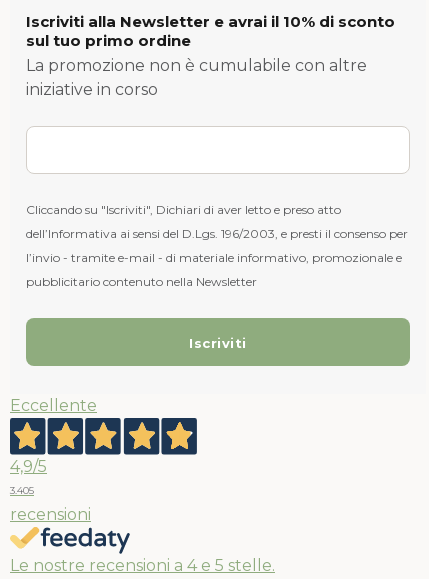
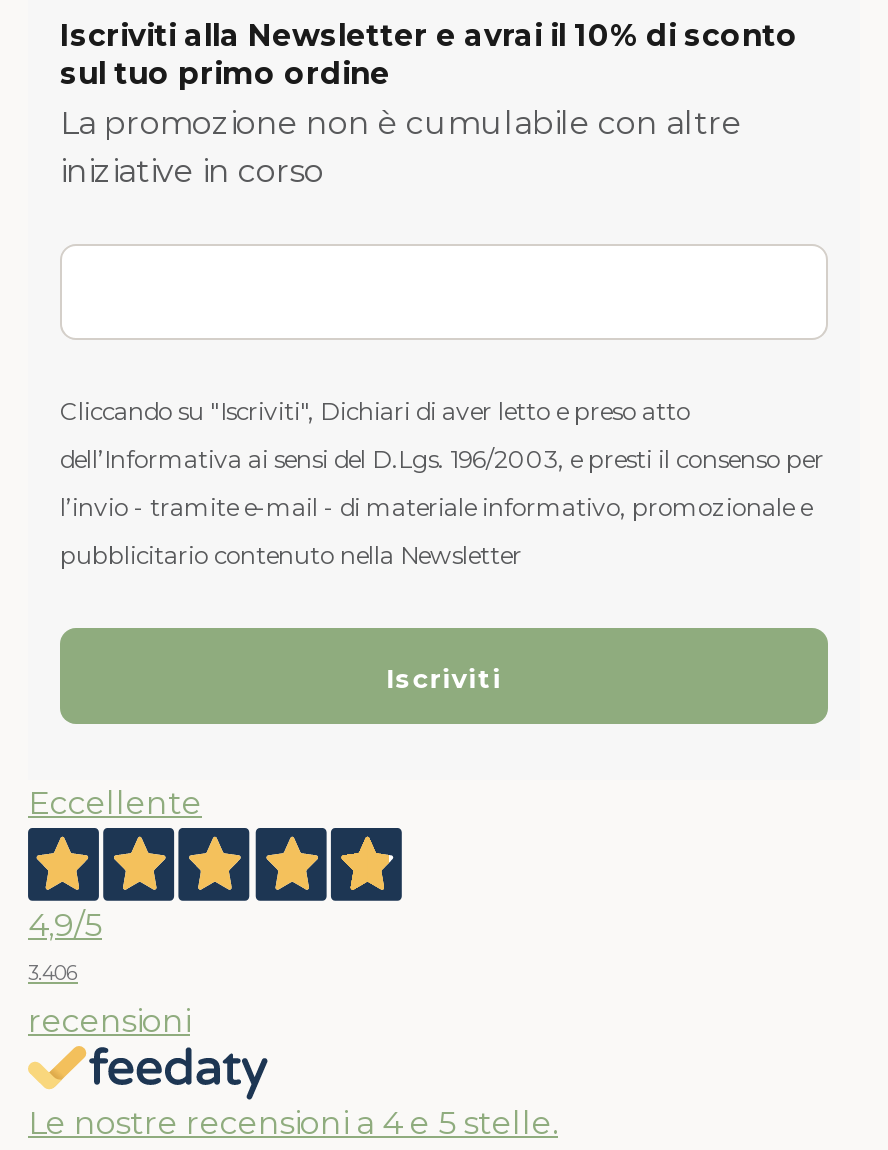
- 3.405
+ 3.406
